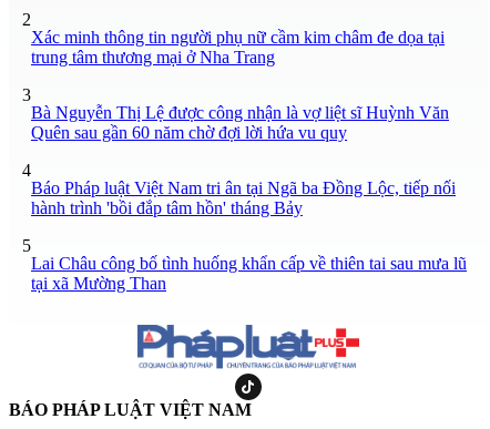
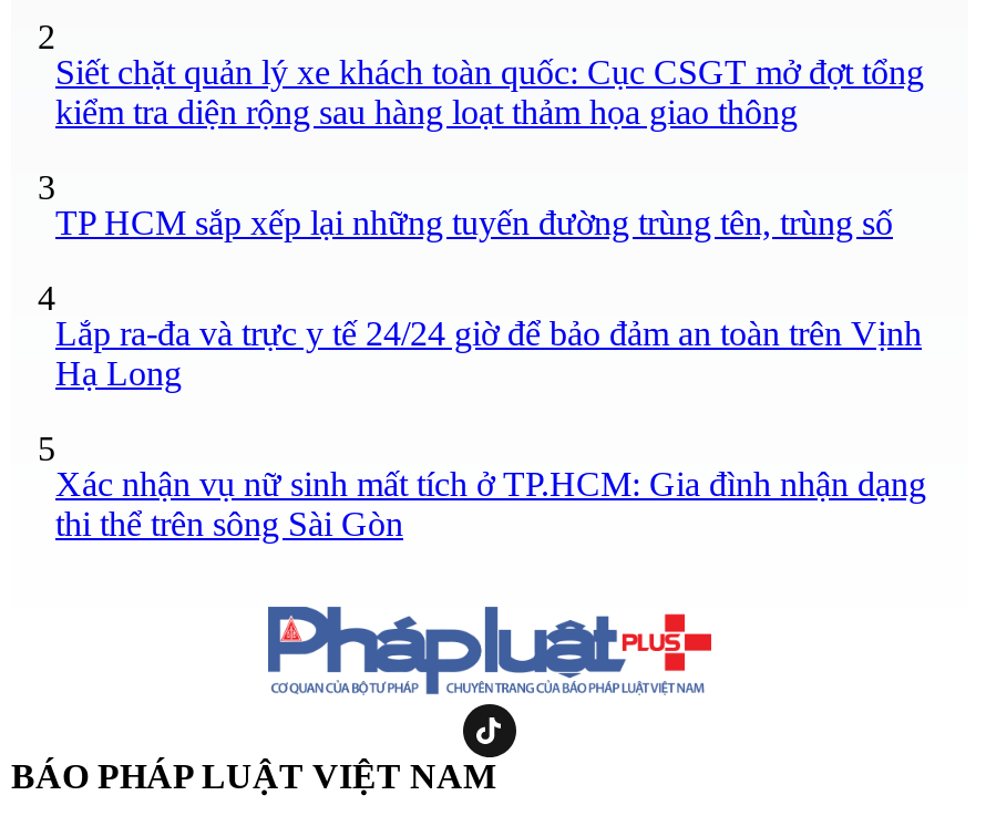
- Xác minh thông tin người phụ nữ cầm kim châm đe dọa tại
- trung tâm thương mại ở Nha Trang
+ Siết chặt quản lý xe khách toàn quốc: Cục CSGT mở đợt tổng
+ kiểm tra diện rộng sau hàng loạt thảm họa giao thông

- Bà Nguyễn Thị Lệ được công nhận là vợ liệt sĩ Huỳnh Văn
- Quên sau gần 60 năm chờ đợi lời hứa vu quy
+ TP HCM sắp xếp lại những tuyến đường trùng tên, trùng số

- Báo Pháp luật Việt Nam tri ân tại Ngã ba Đồng Lộc, tiếp nối
- hành trình 'bồi đắp tâm hồn' tháng Bảy
+ Lắp ra-đa và trực y tế 24/24 giờ để bảo đảm an toàn trên Vịnh
+ Hạ Long

- Lai Châu công bố tình huống khẩn cấp về thiên tai sau mưa lũ
- tại xã Mường Than
+ Xác nhận vụ nữ sinh mất tích ở TP.HCM: Gia đình nhận dạng
+ thi thể trên sông Sài Gòn
